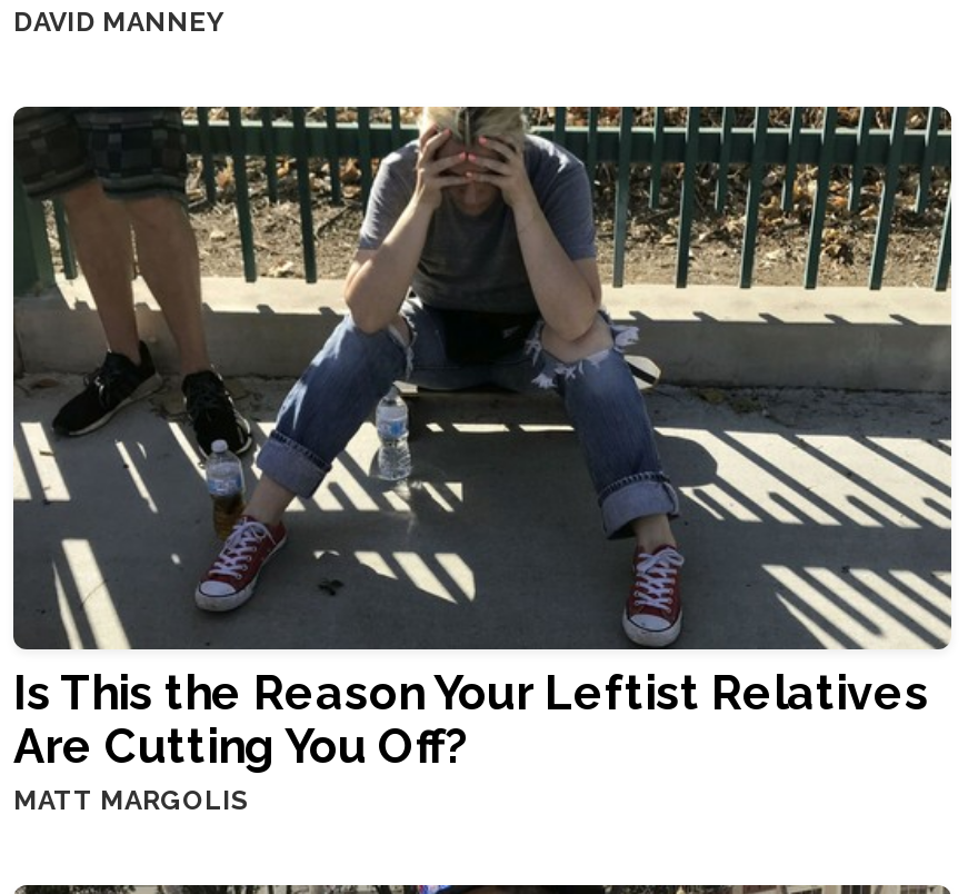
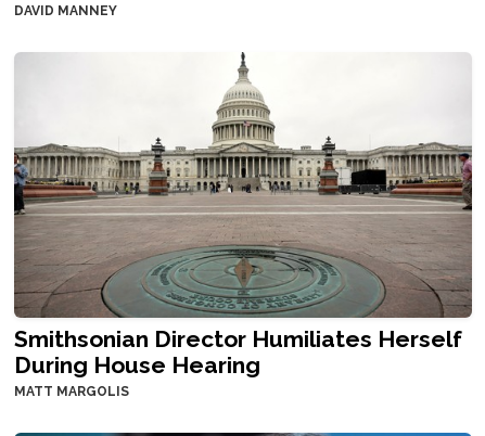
- [image]
- Is This the Reason Your Leftist Relatives
- Are Cutting You Off?
+ [image]
+ Smithsonian Director Humiliates Herself
+ During House Hearing
